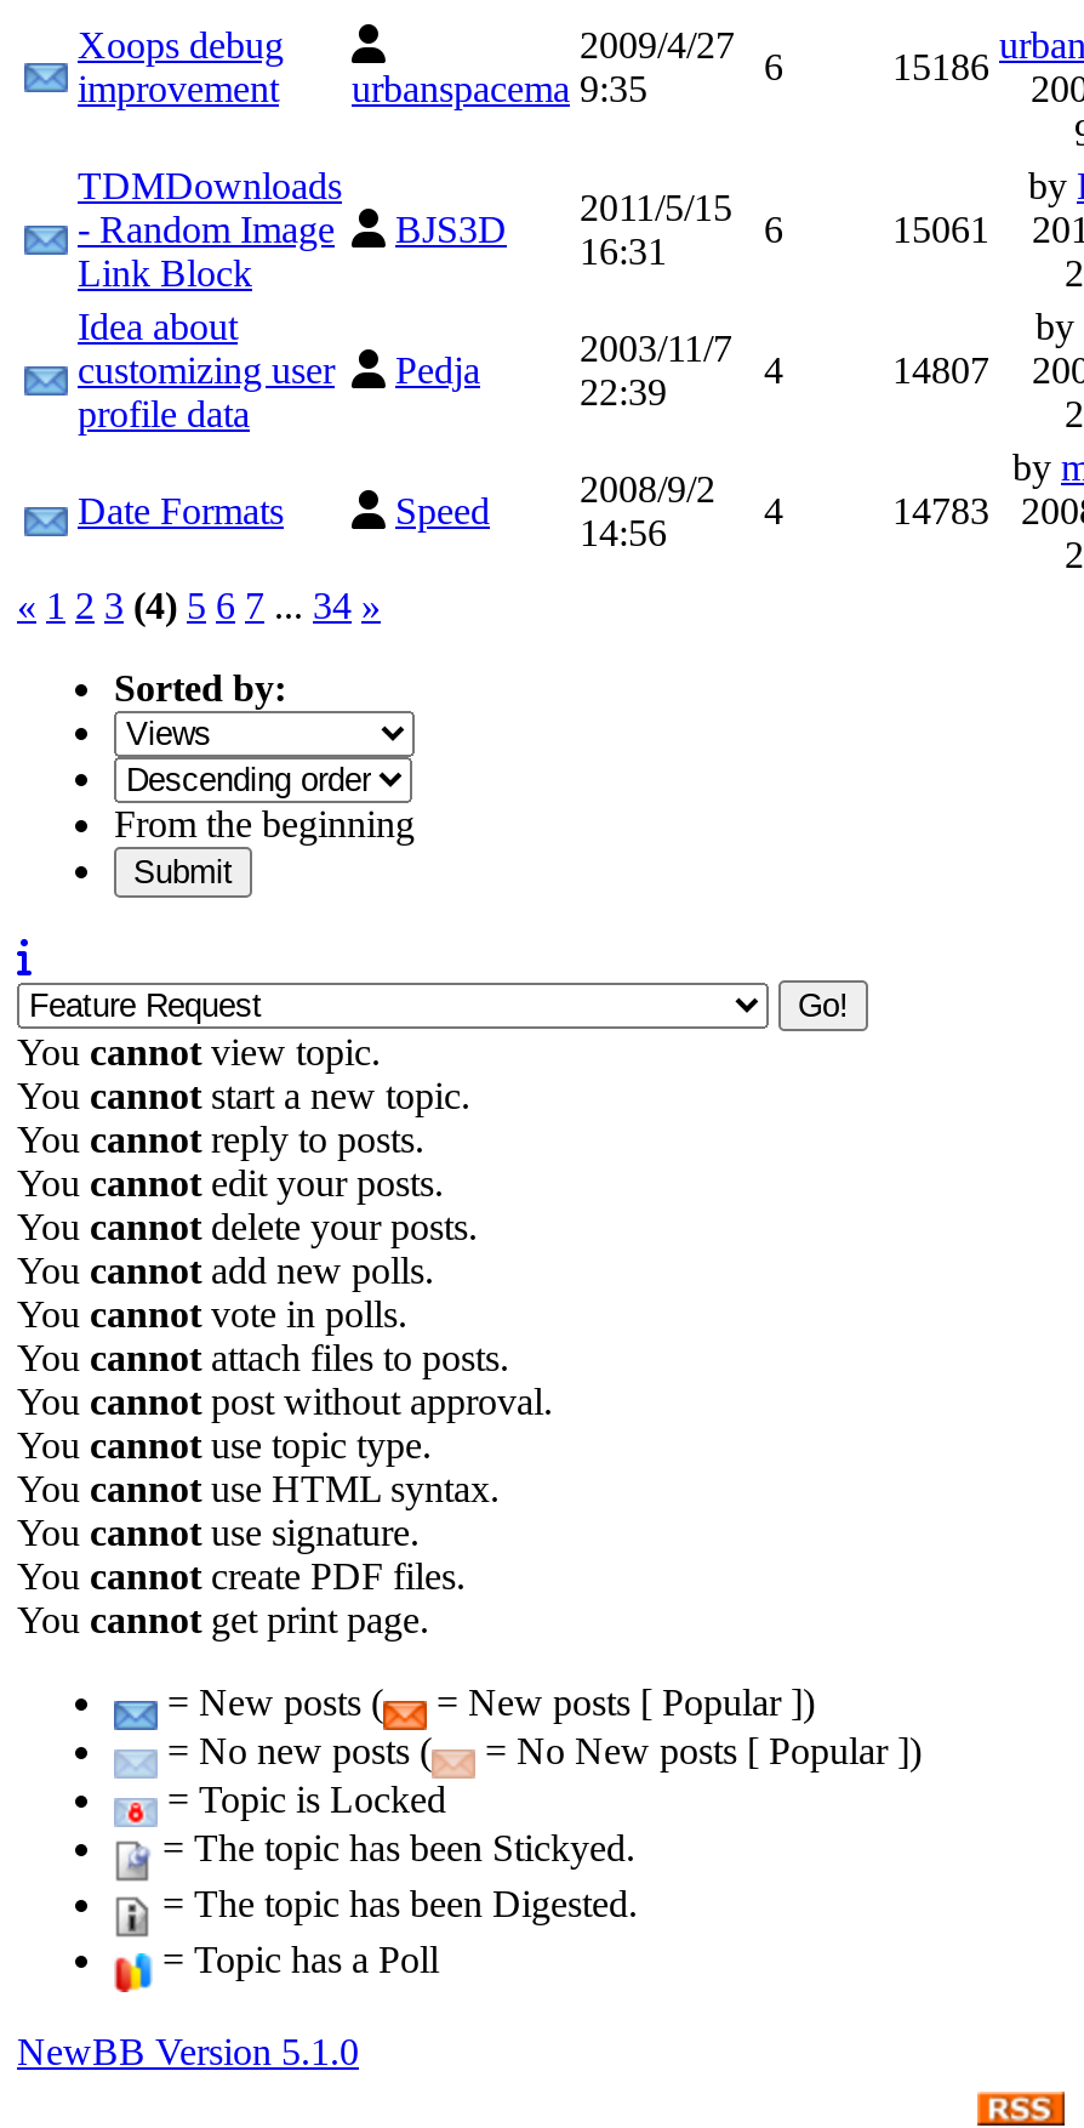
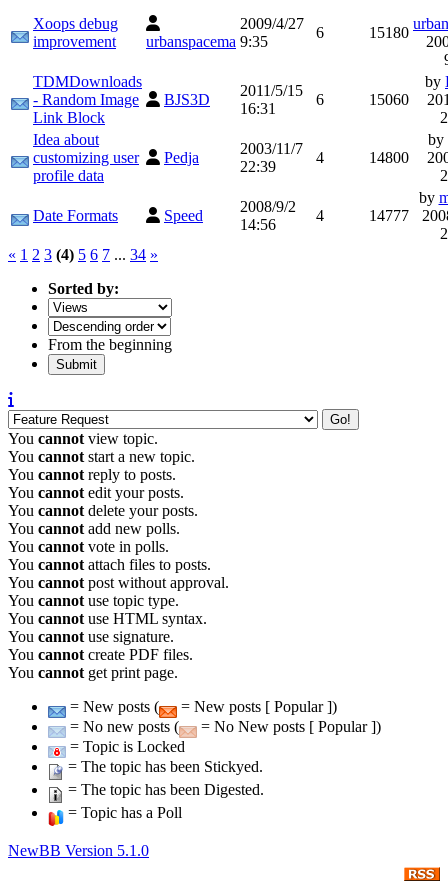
- 15186
+ 15180

- 15061
+ 15060

- 14807
+ 14800

- 14783
+ 14777
